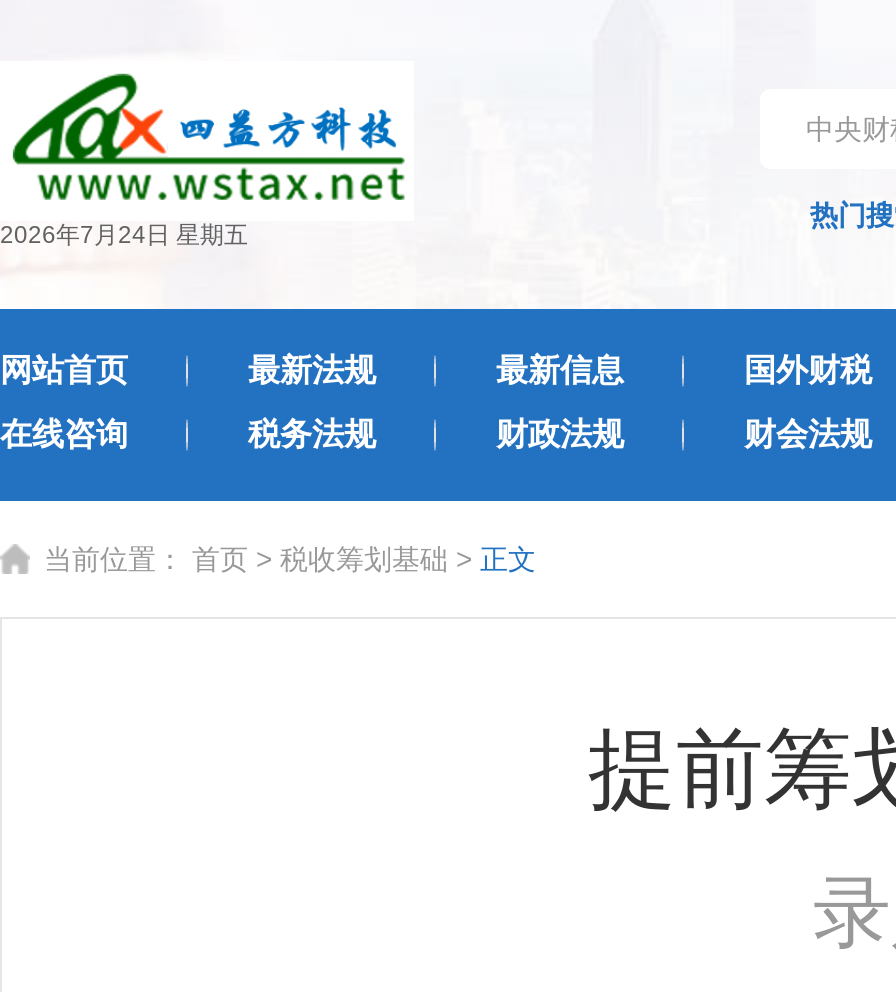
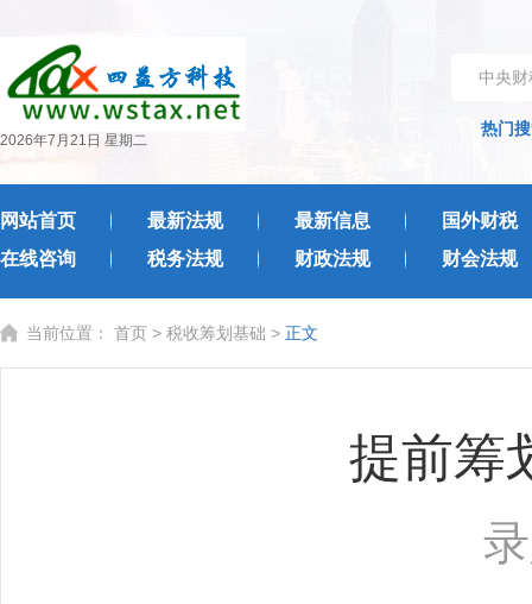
- 2026年7月24日 星期五
+ 2026年7月21日 星期二
